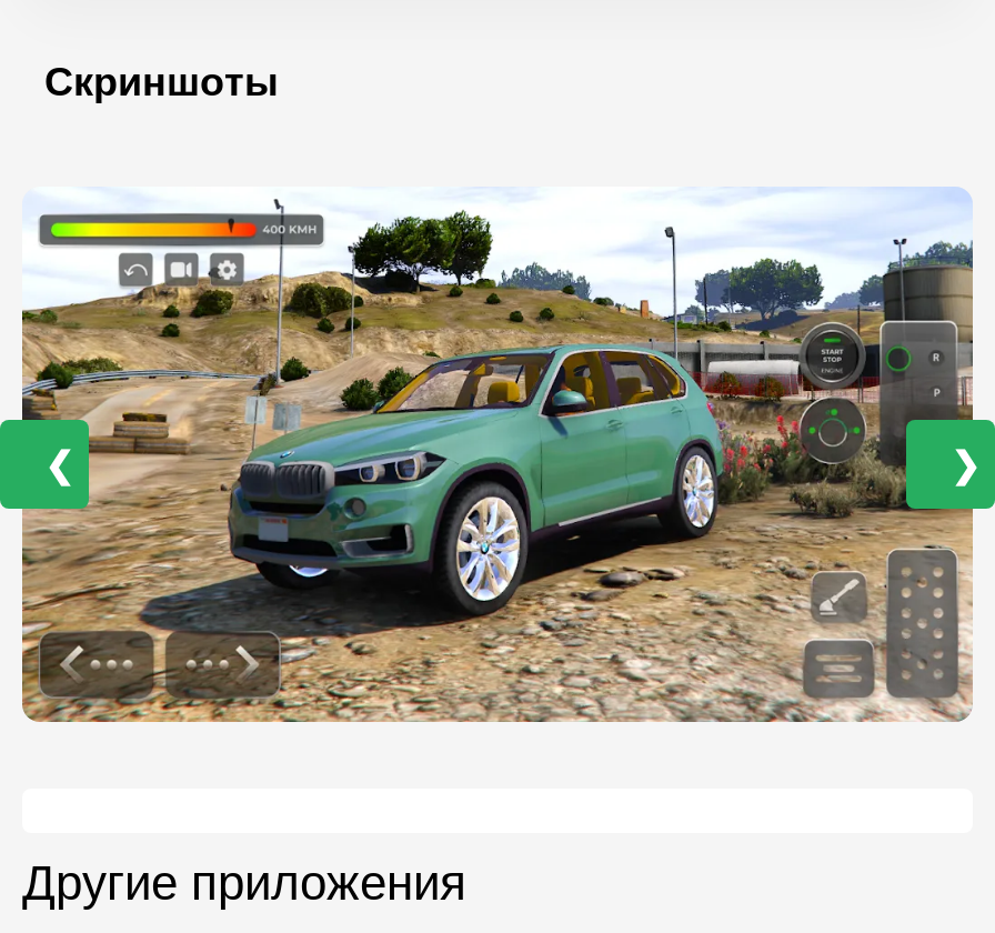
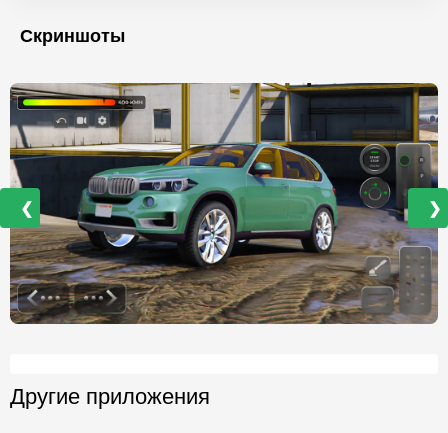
- [image]
+ [image]
